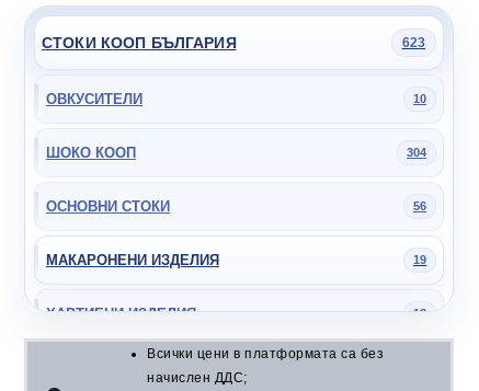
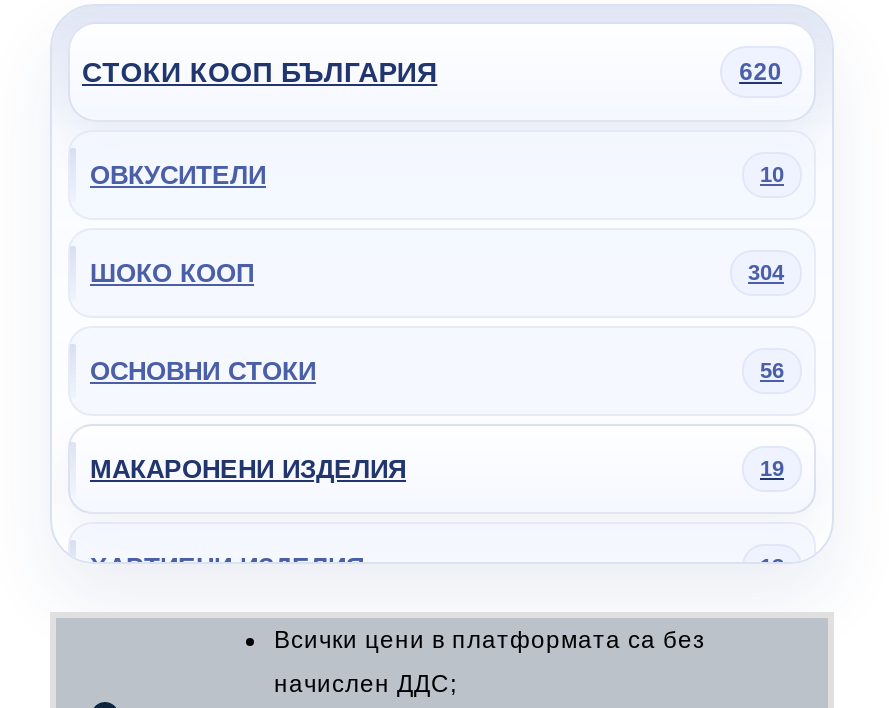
- 623
+ 620
